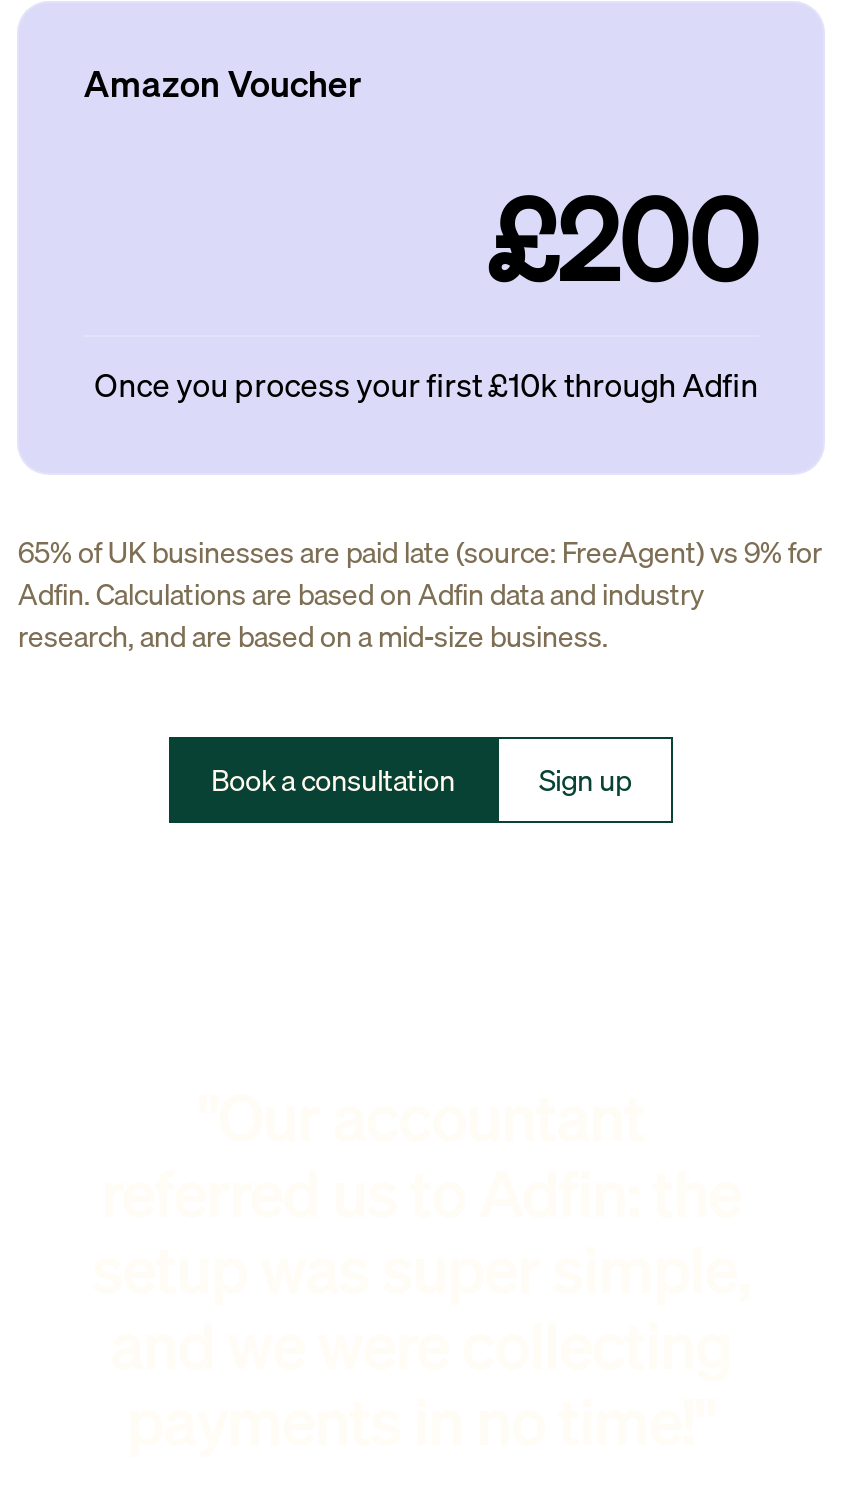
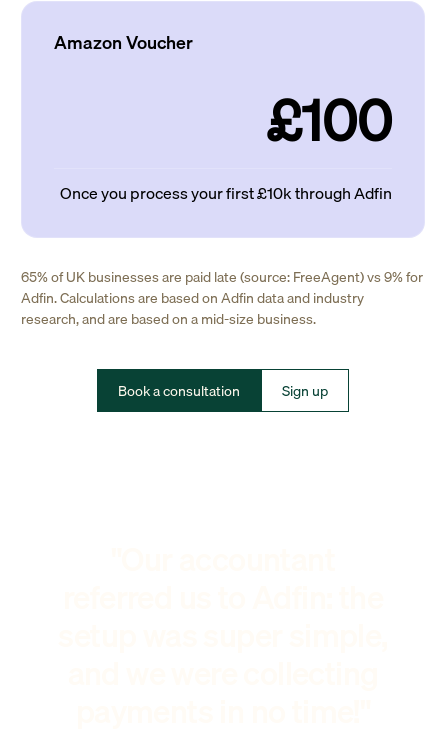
- £200
+ £100
